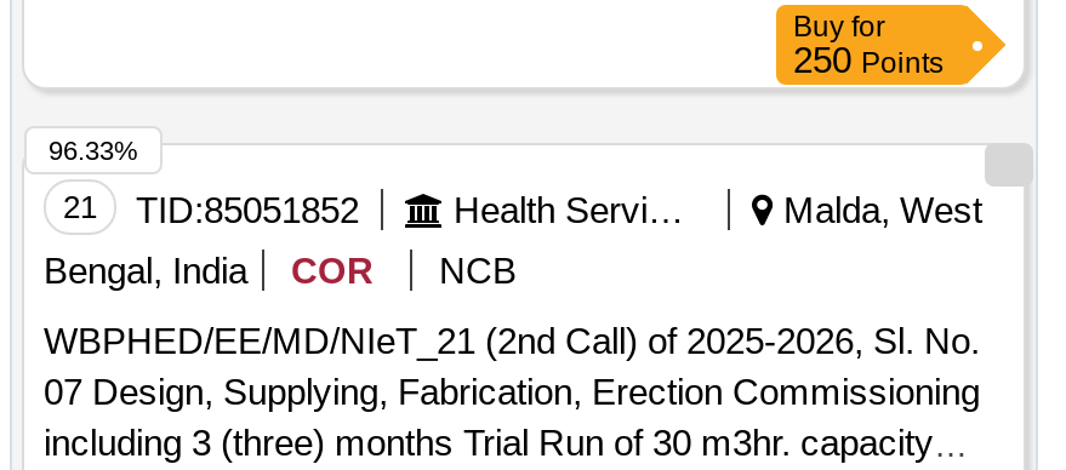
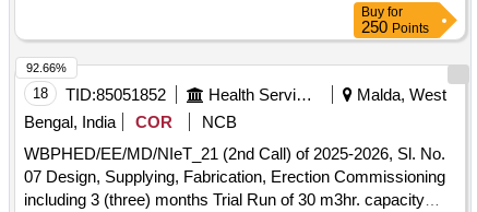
- 96.33%
+ 92.66%

- 21 TID:85051852
+ 18 TID:85051852
